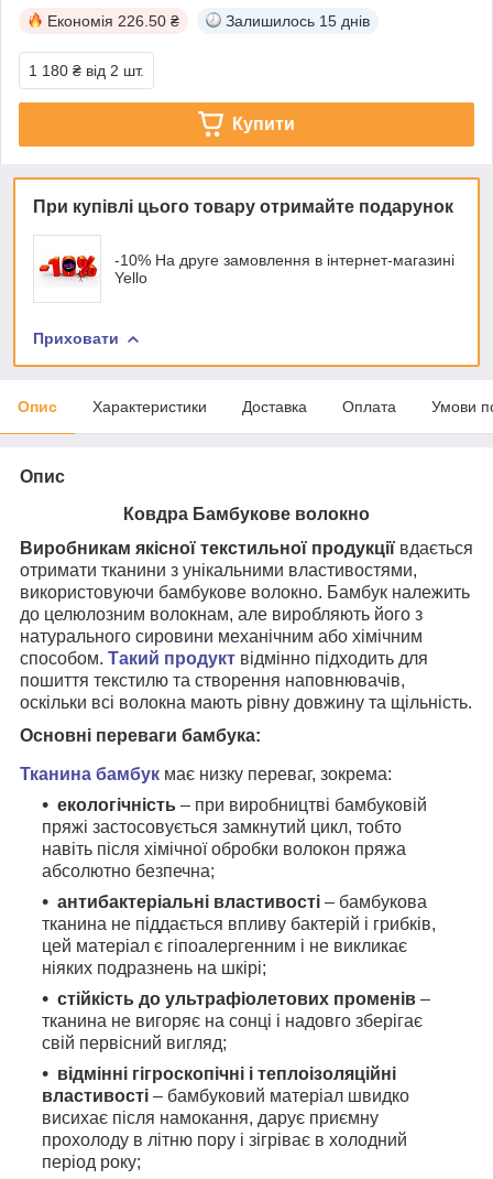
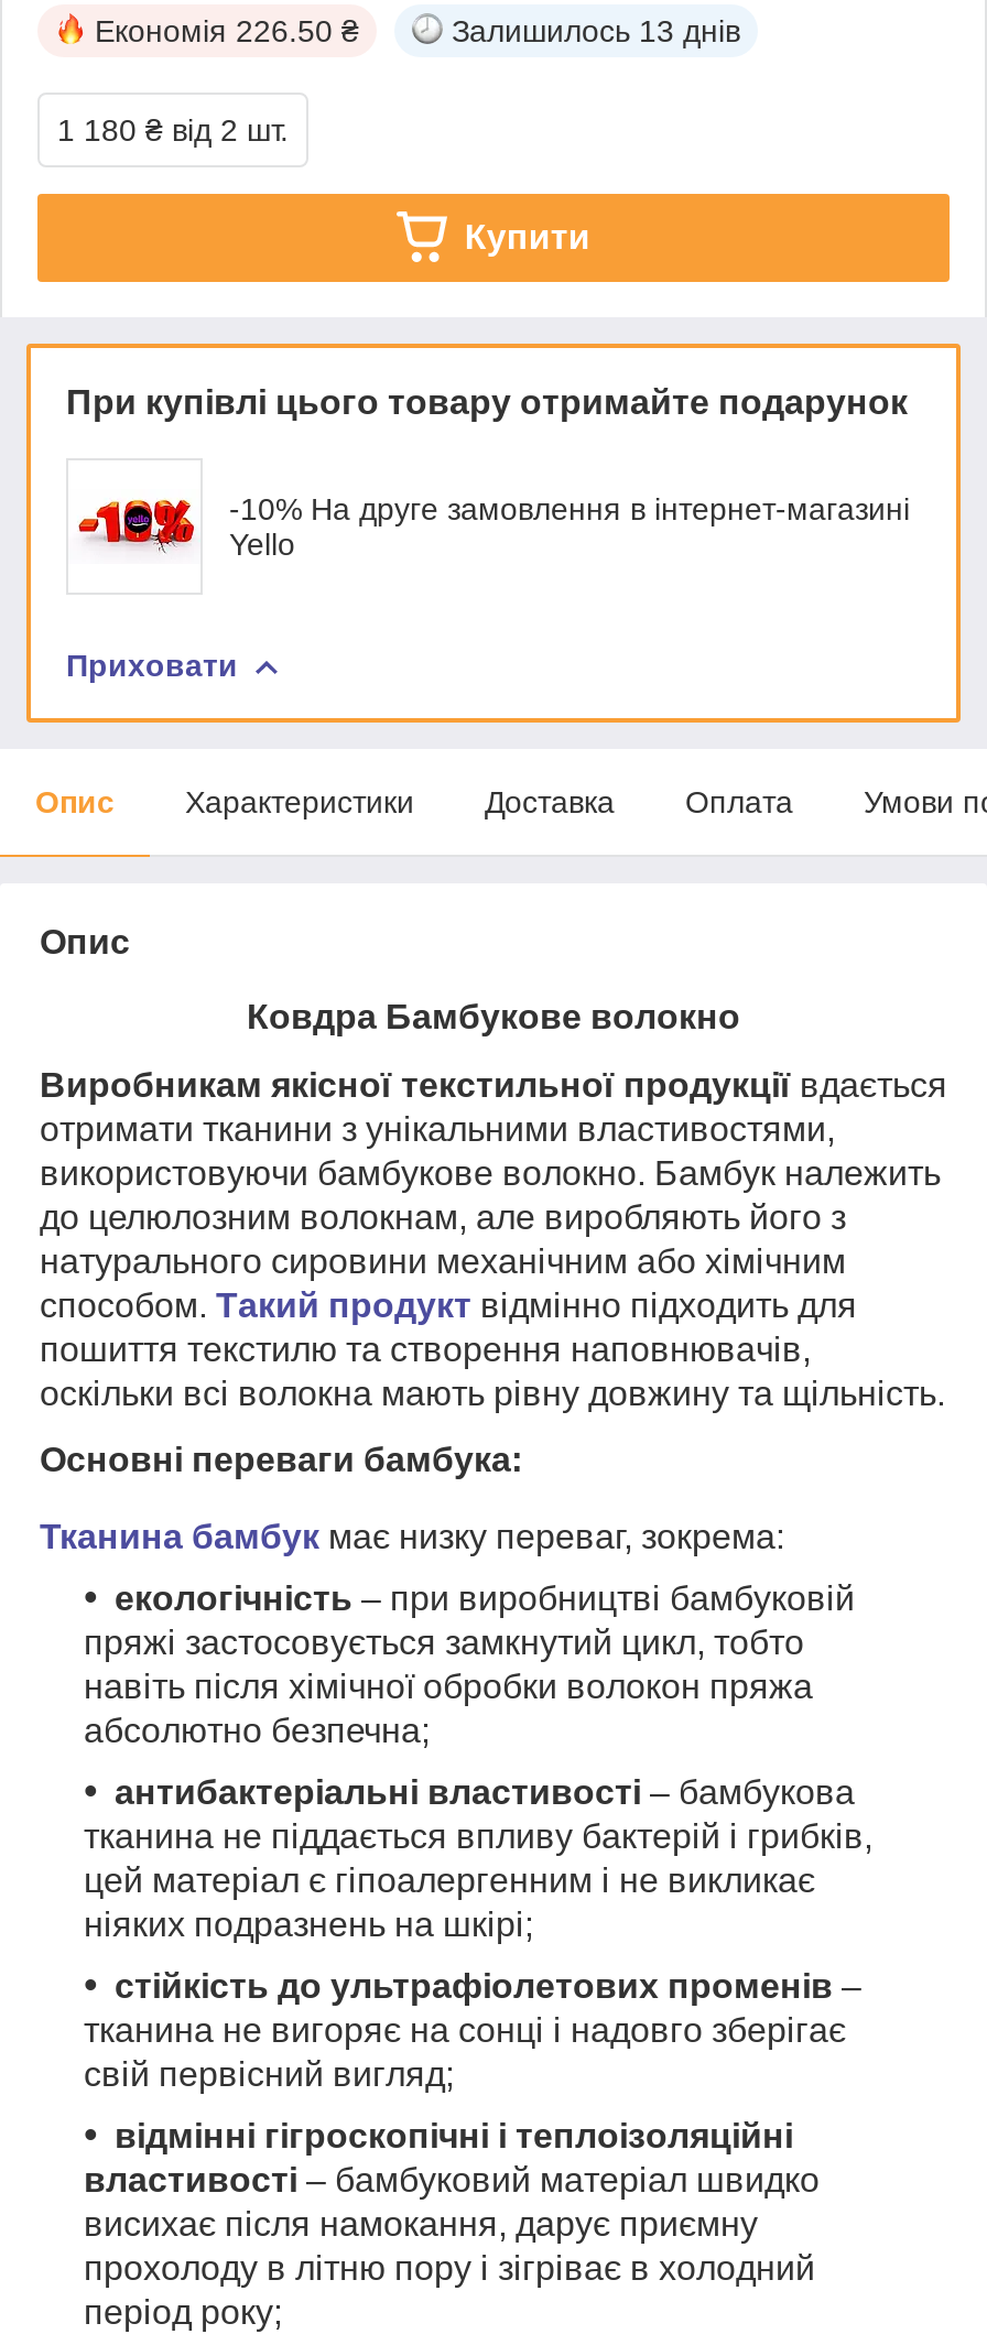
- Залишилось 15 днів
+ Залишилось 13 днів
